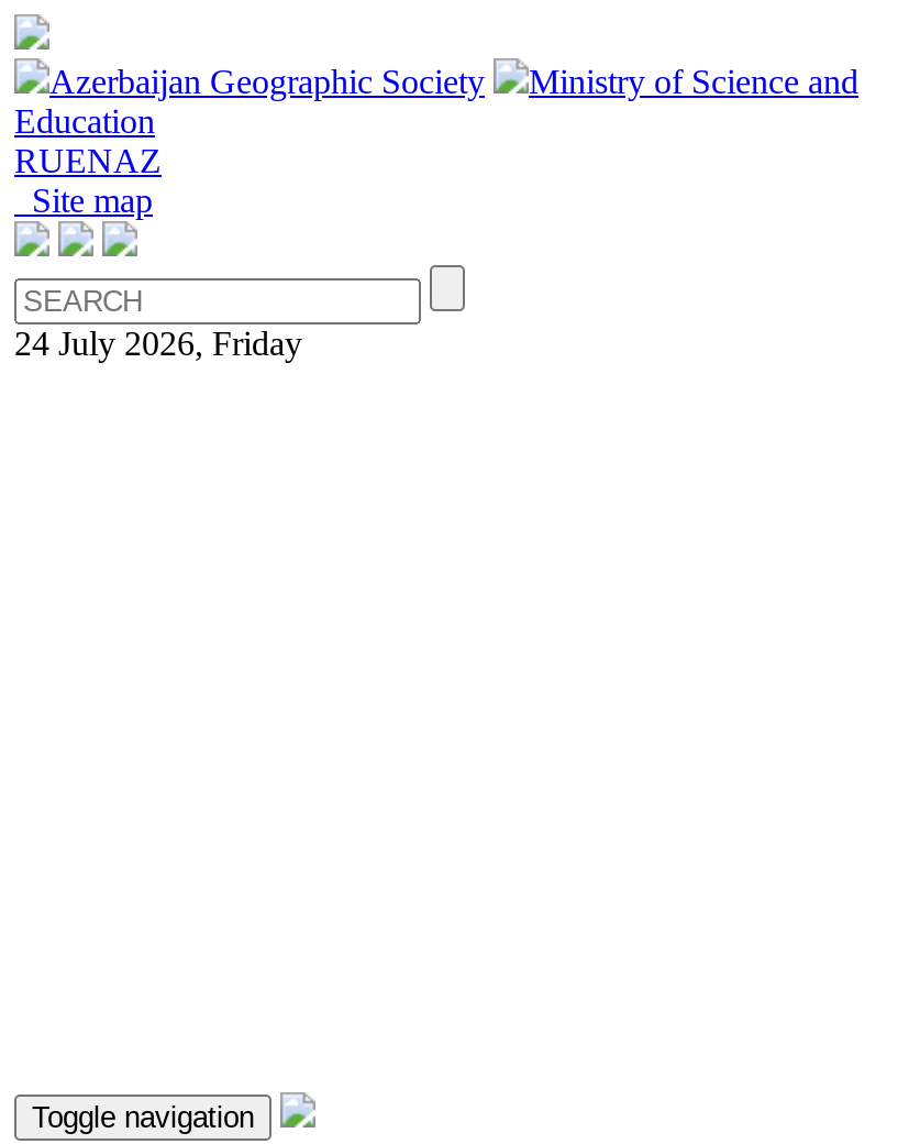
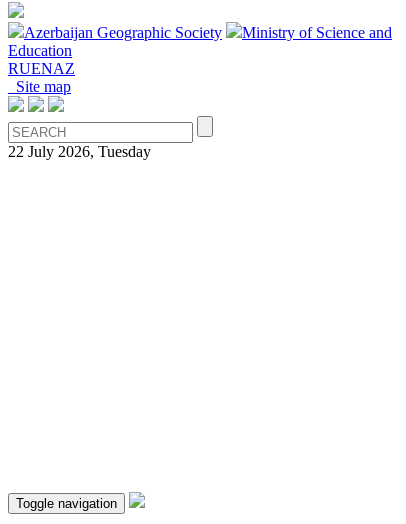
- 24 July 2026, Friday
+ 22 July 2026, Tuesday
